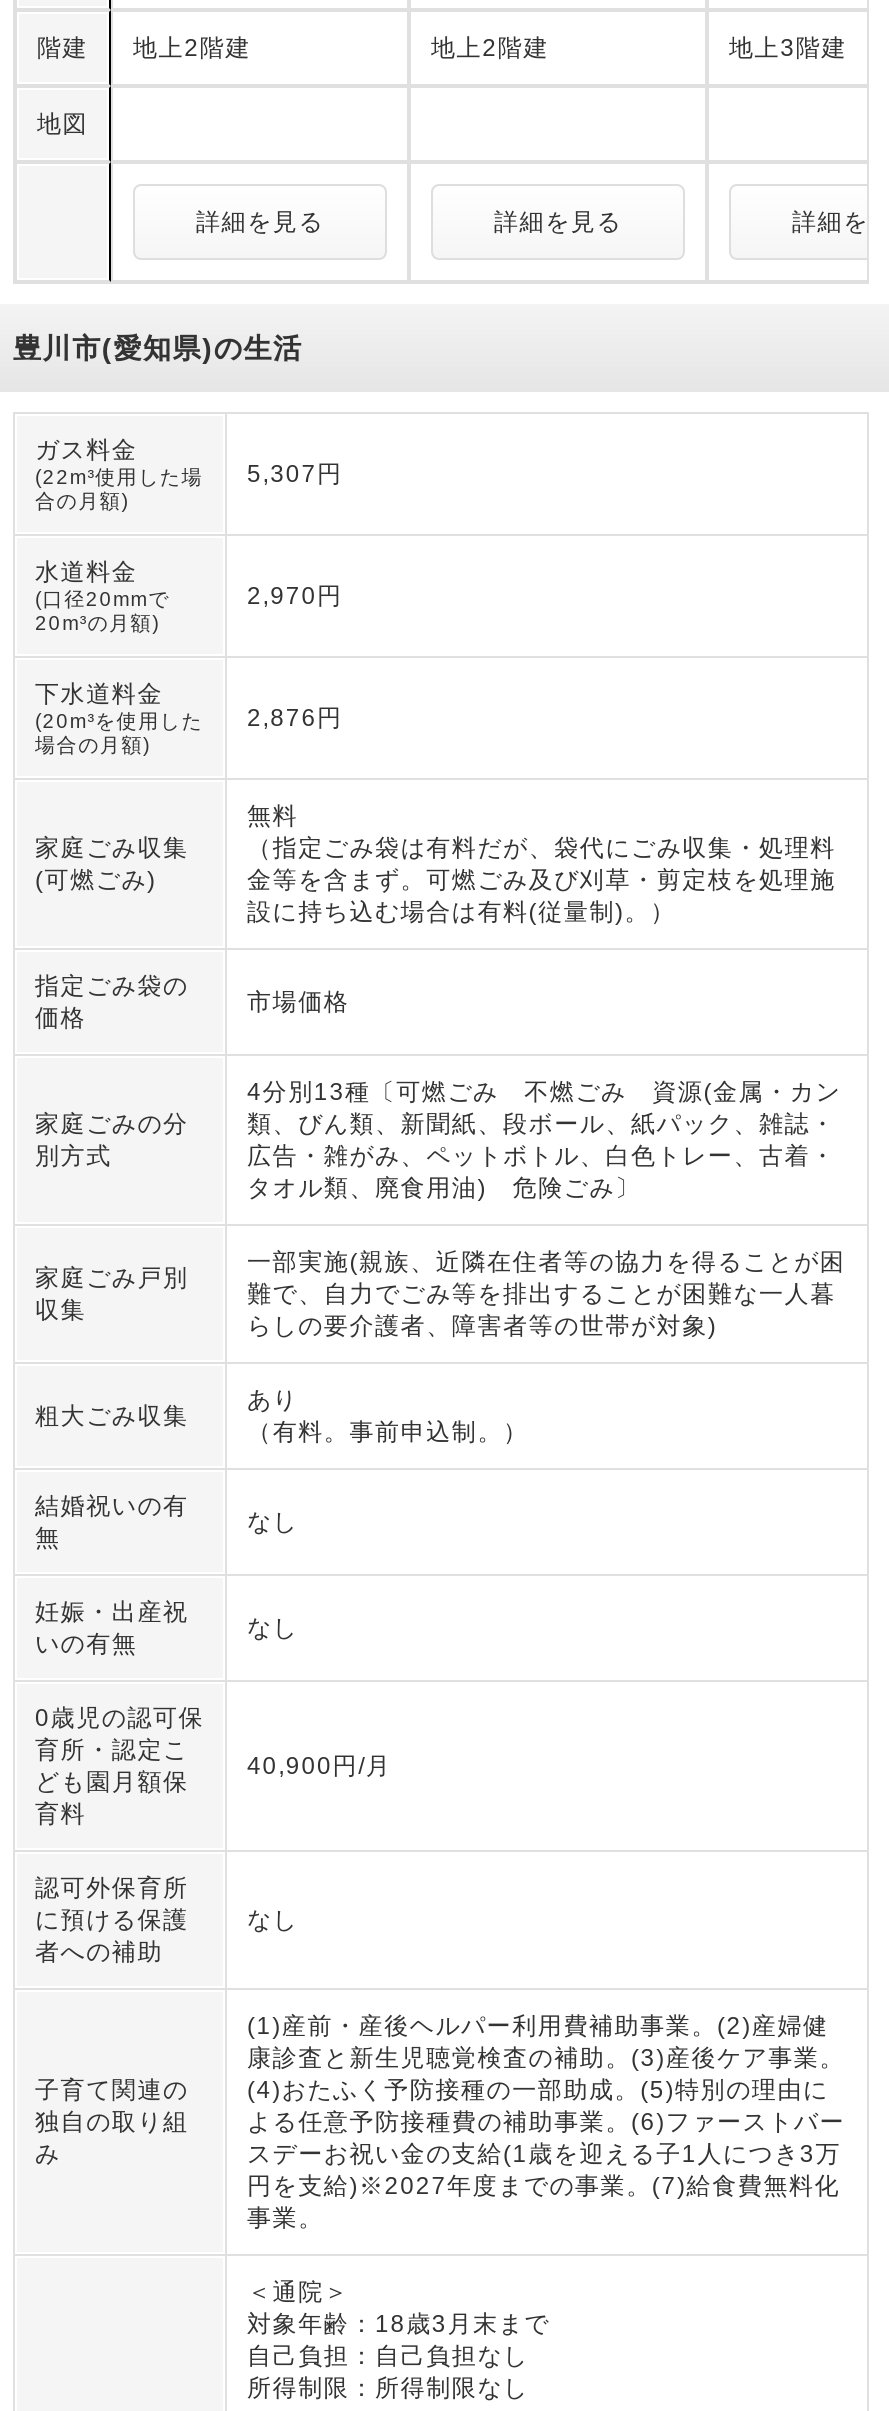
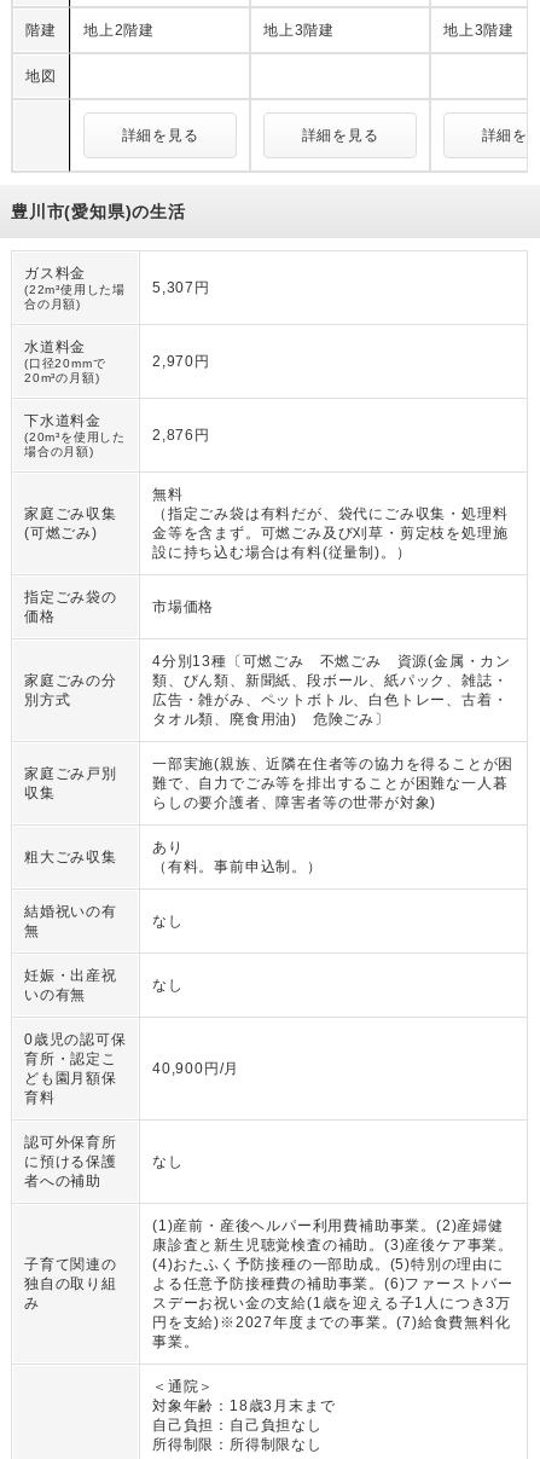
- 地上2階建
+ 地上3階建
